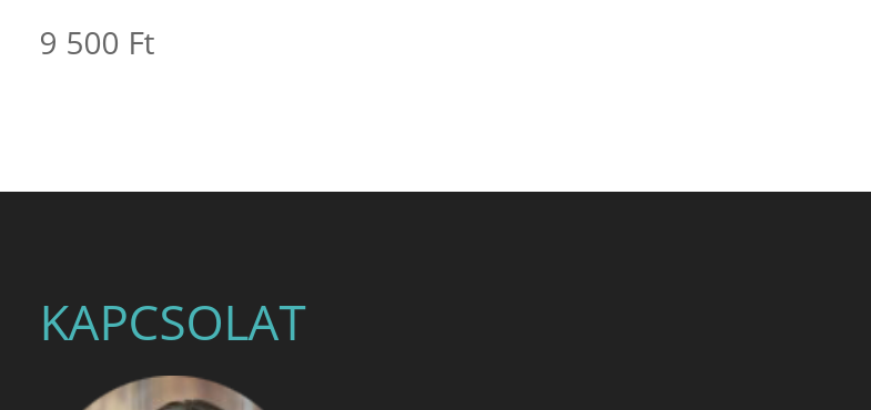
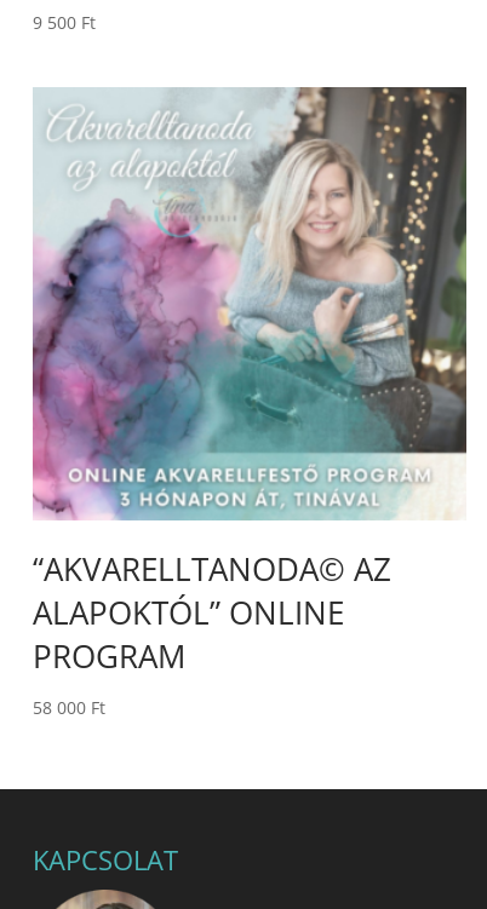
+ [image]
+ “AKVARELLTANODA© AZ
+ ALAPOKTÓL” ONLINE
+ PROGRAM
+ 58 000 Ft
